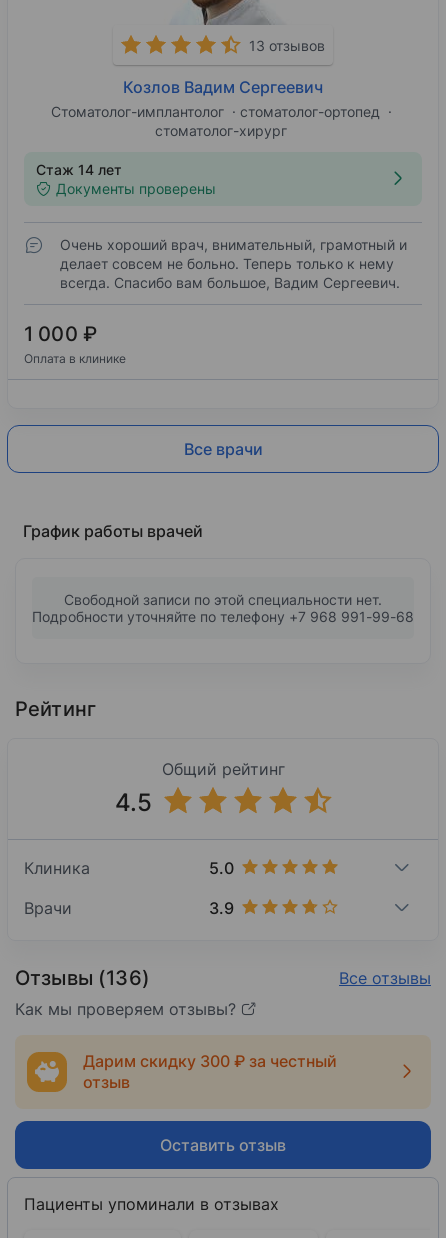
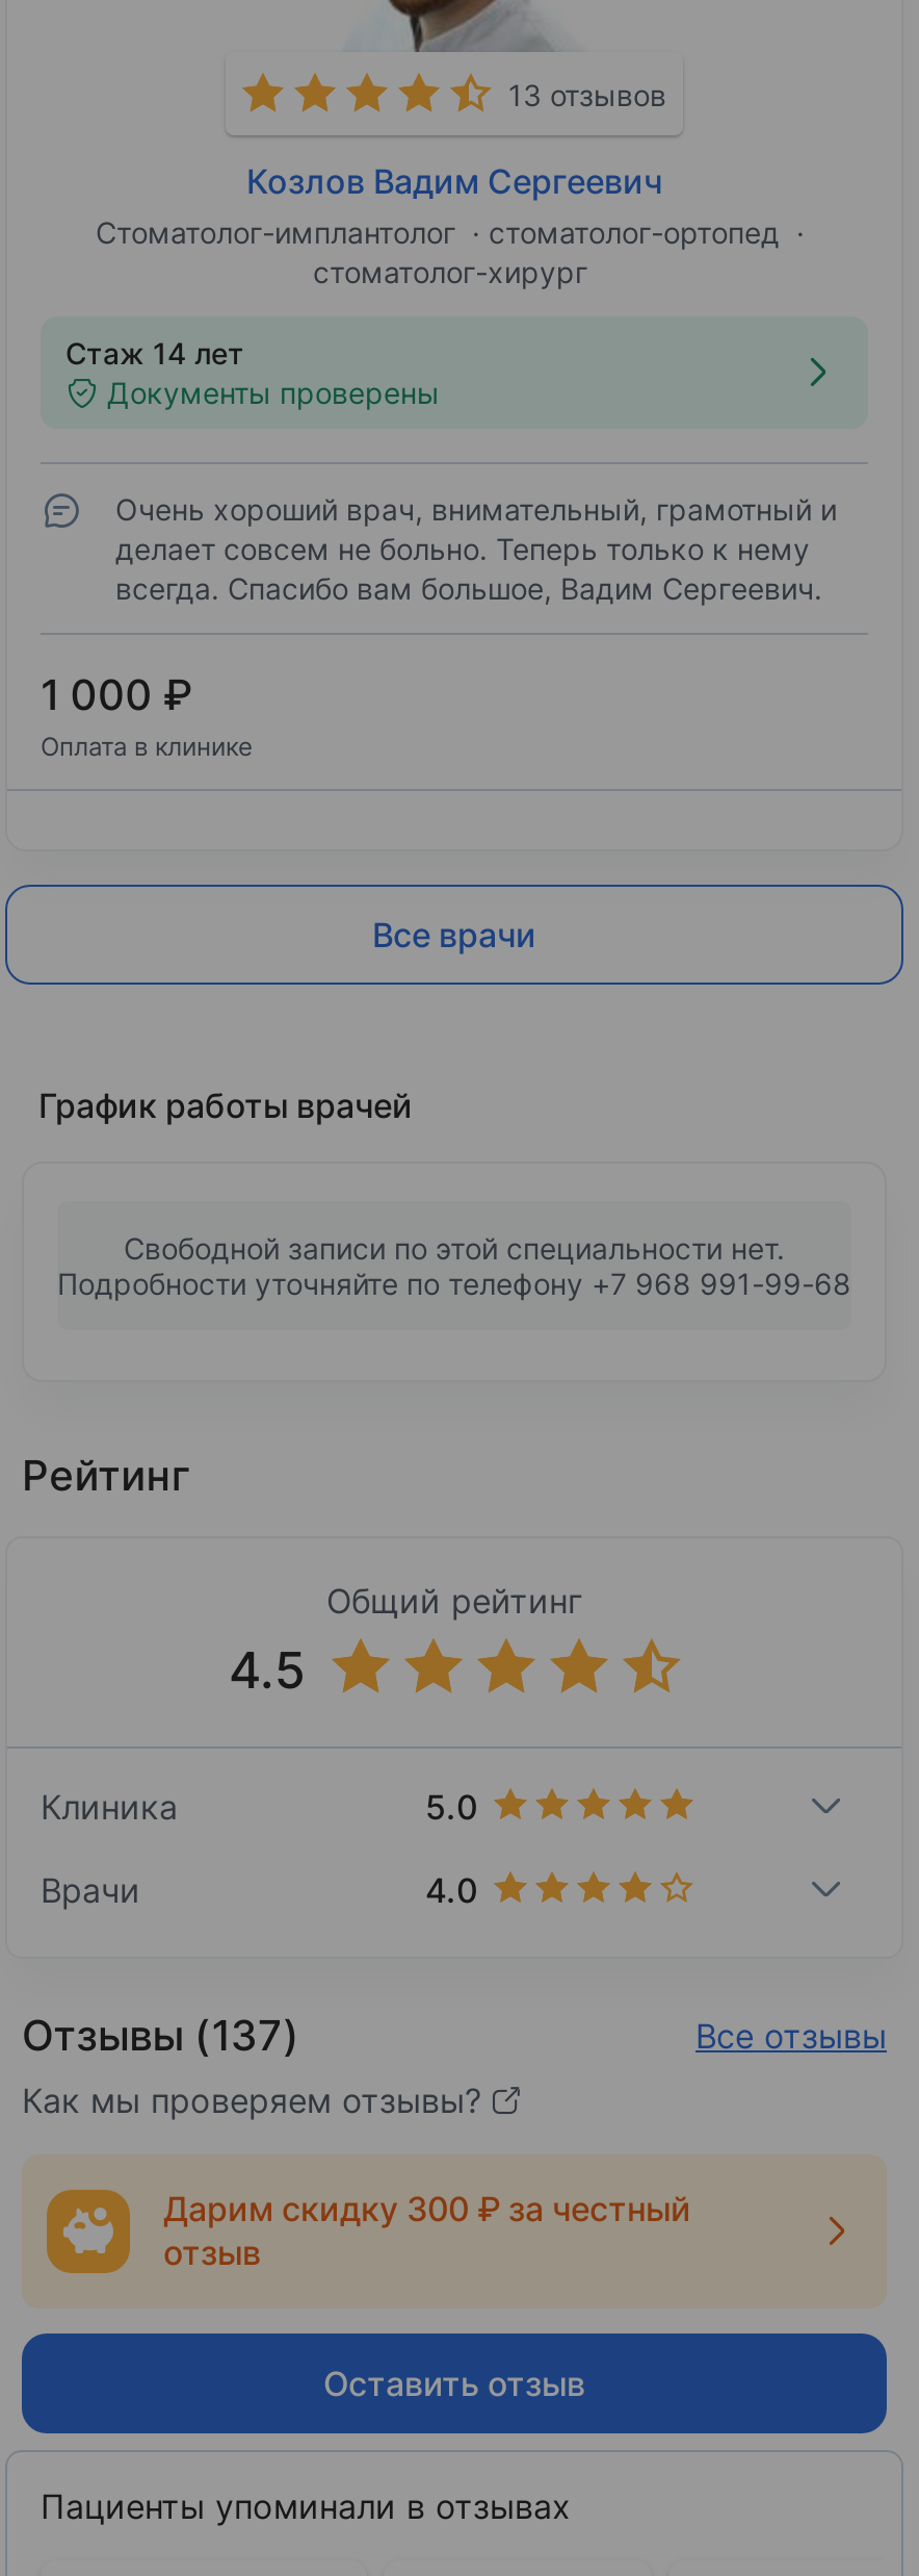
- 3.9
+ 4.0

- Отзывы (136)
+ Отзывы (137)
